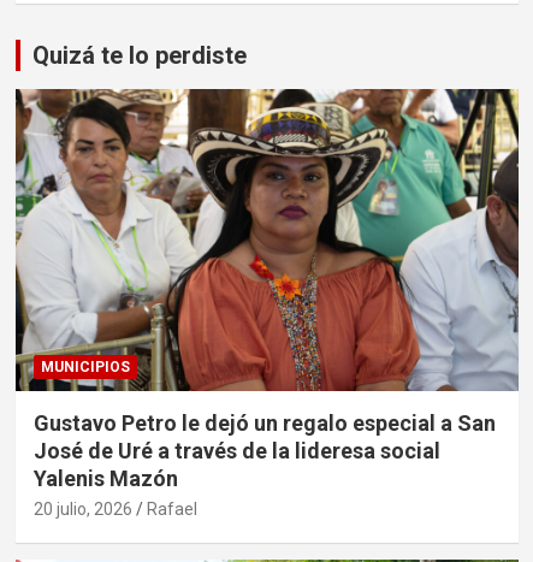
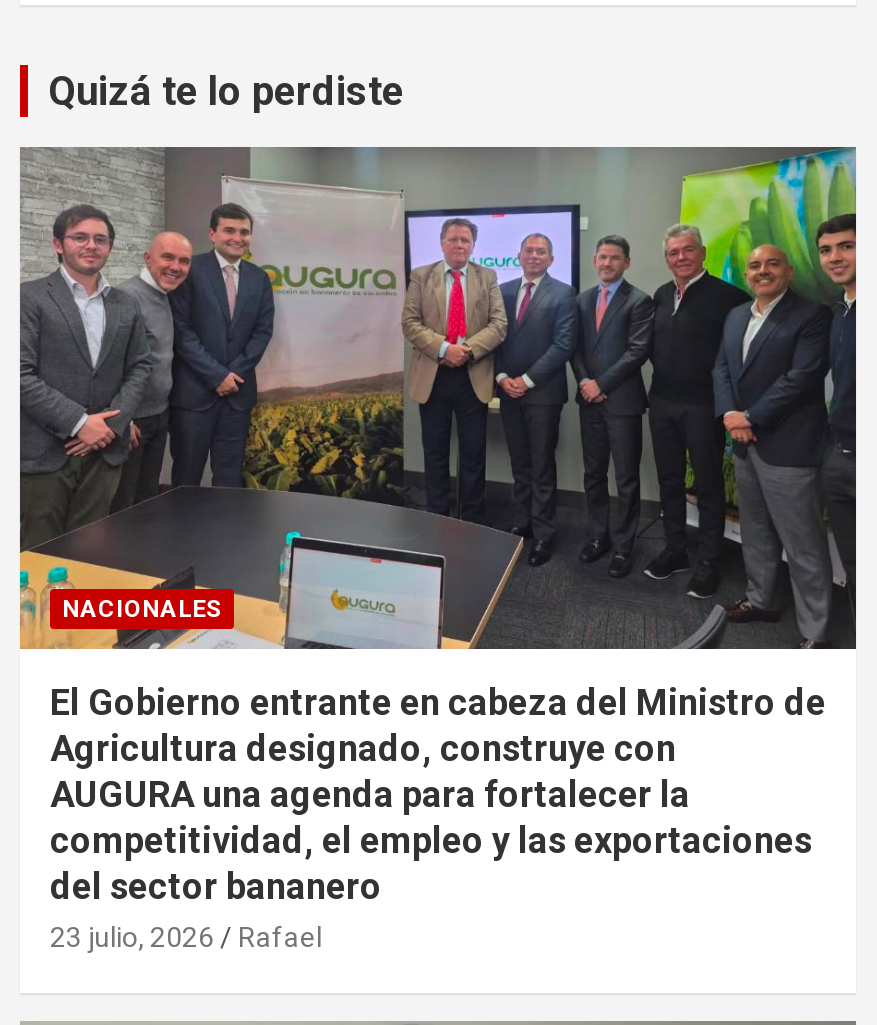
- [image]
- MUNICIPIOS
+ [image]
+ NACIONALES

- Gustavo Petro le dejó un regalo especial a San
- José de Uré a través de la lideresa social
- Yalenis Mazón
- 20 julio, 2026
+ El Gobierno entrante en cabeza del Ministro de
+ Agricultura designado, construye con
+ AUGURA una agenda para fortalecer la
+ competitividad, el empleo y las exportaciones
+ del sector bananero
+ 23 julio, 2026
